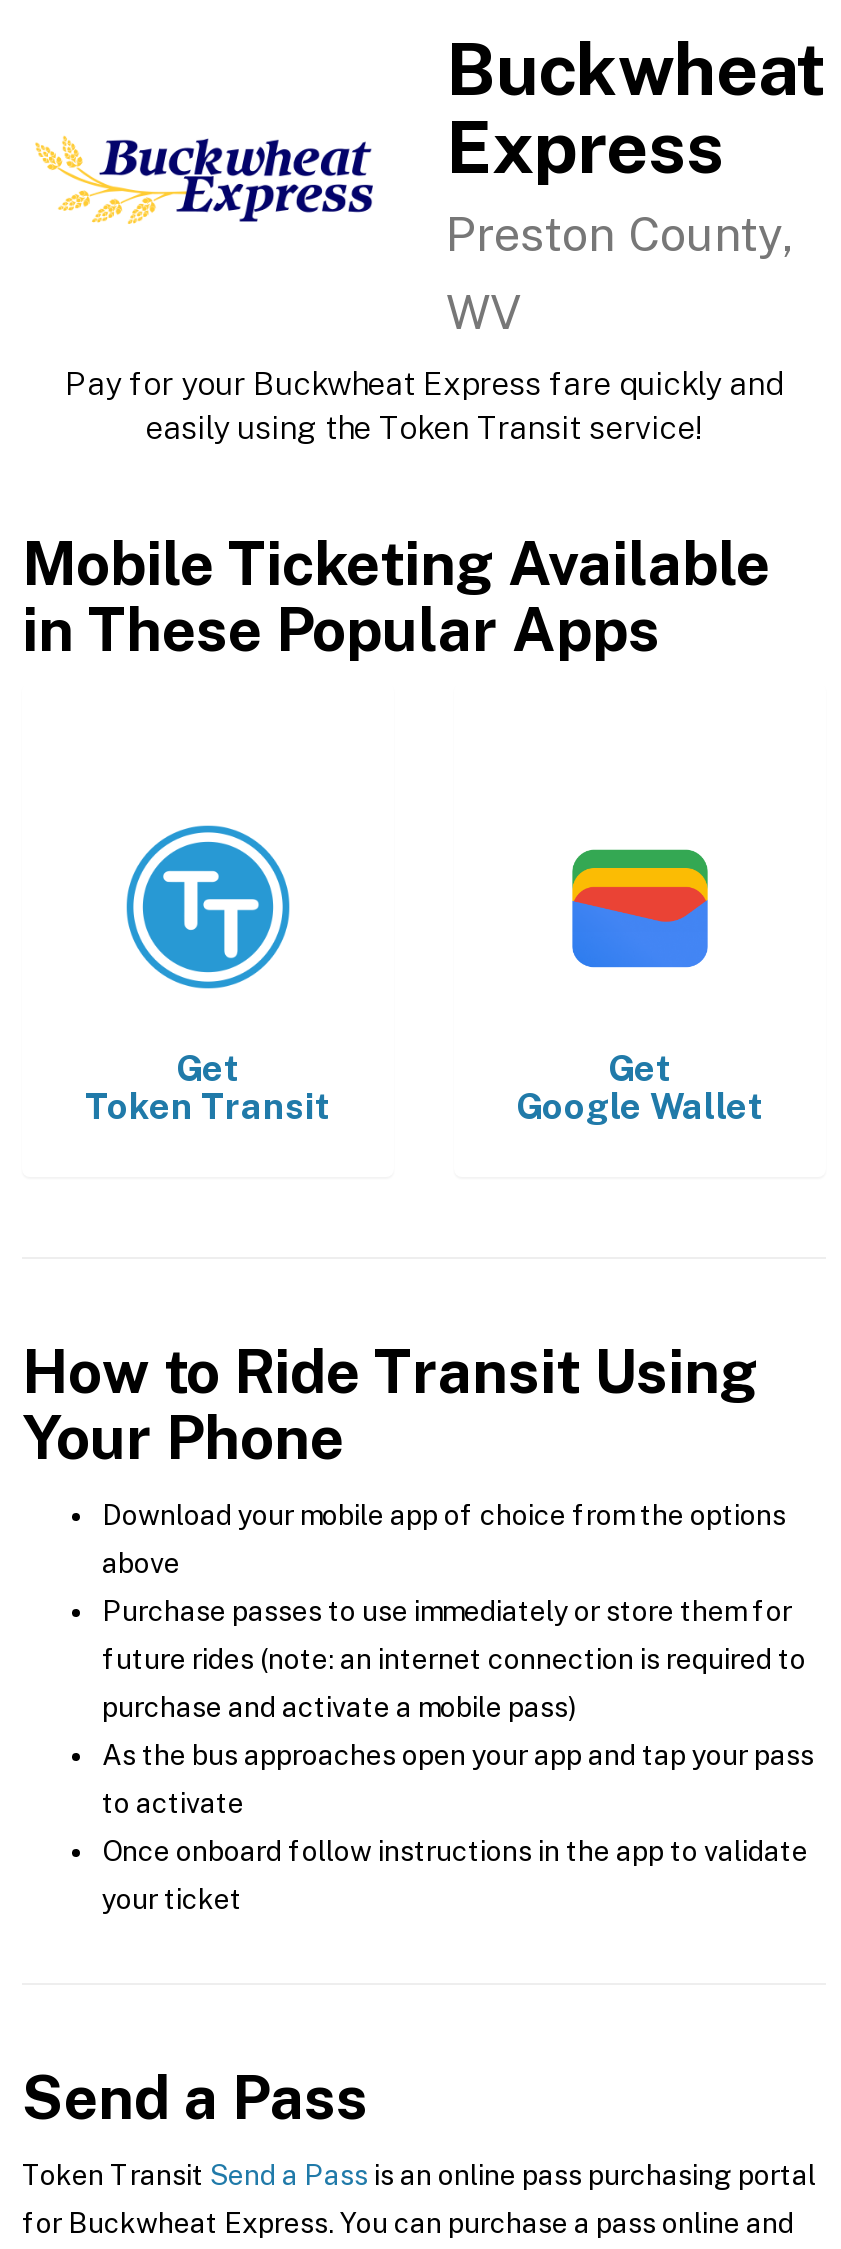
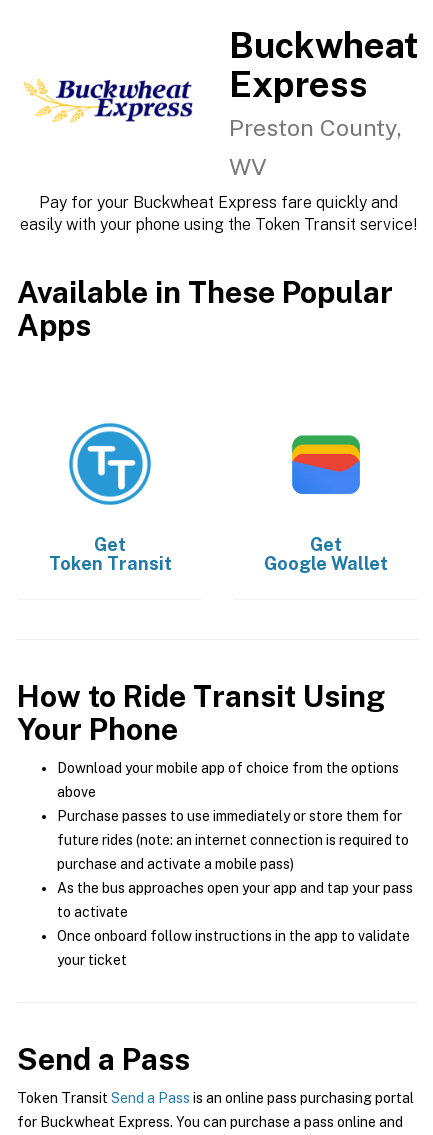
- easily using the Token Transit service!
+ easily with your phone using the Token Transit service!

- Mobile Ticketing Available
- in These Popular Apps
+ Available in These Popular
+ Apps
